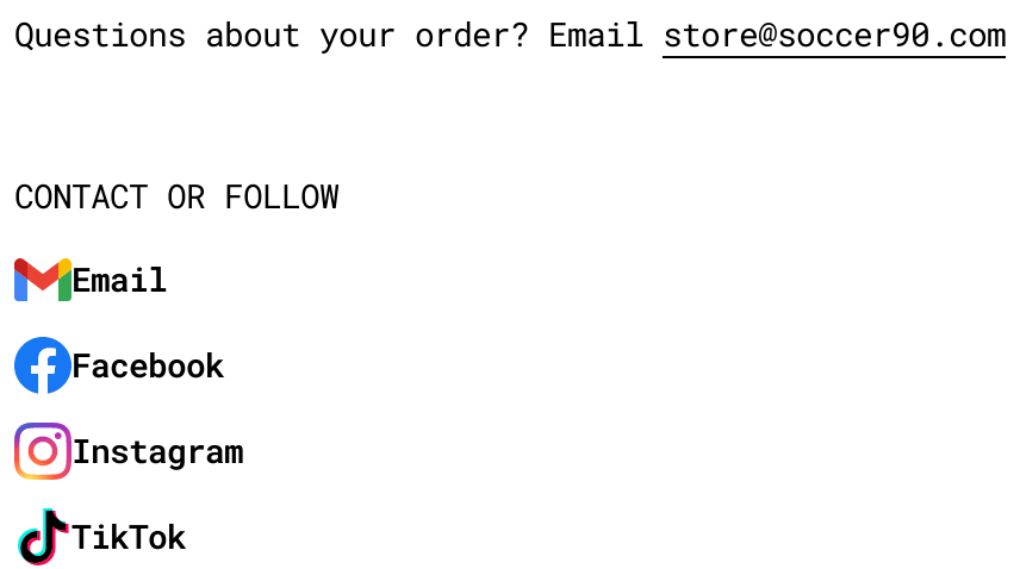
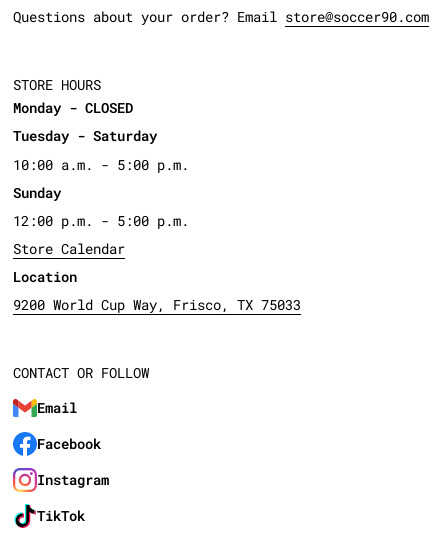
+ STORE HOURS
+ Monday - CLOSED
+ Tuesday - Saturday
+ 10:00 a.m. - 5:00 p.m.
+ Sunday
+ 12:00 p.m. - 5:00 p.m.
+ Store Calendar
+ Location
+ 9200 World Cup Way, Frisco, TX 75033
